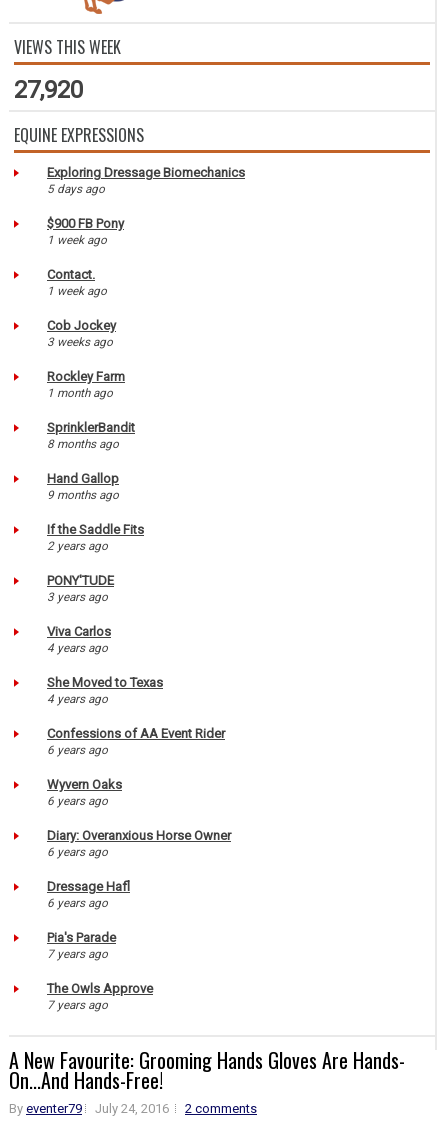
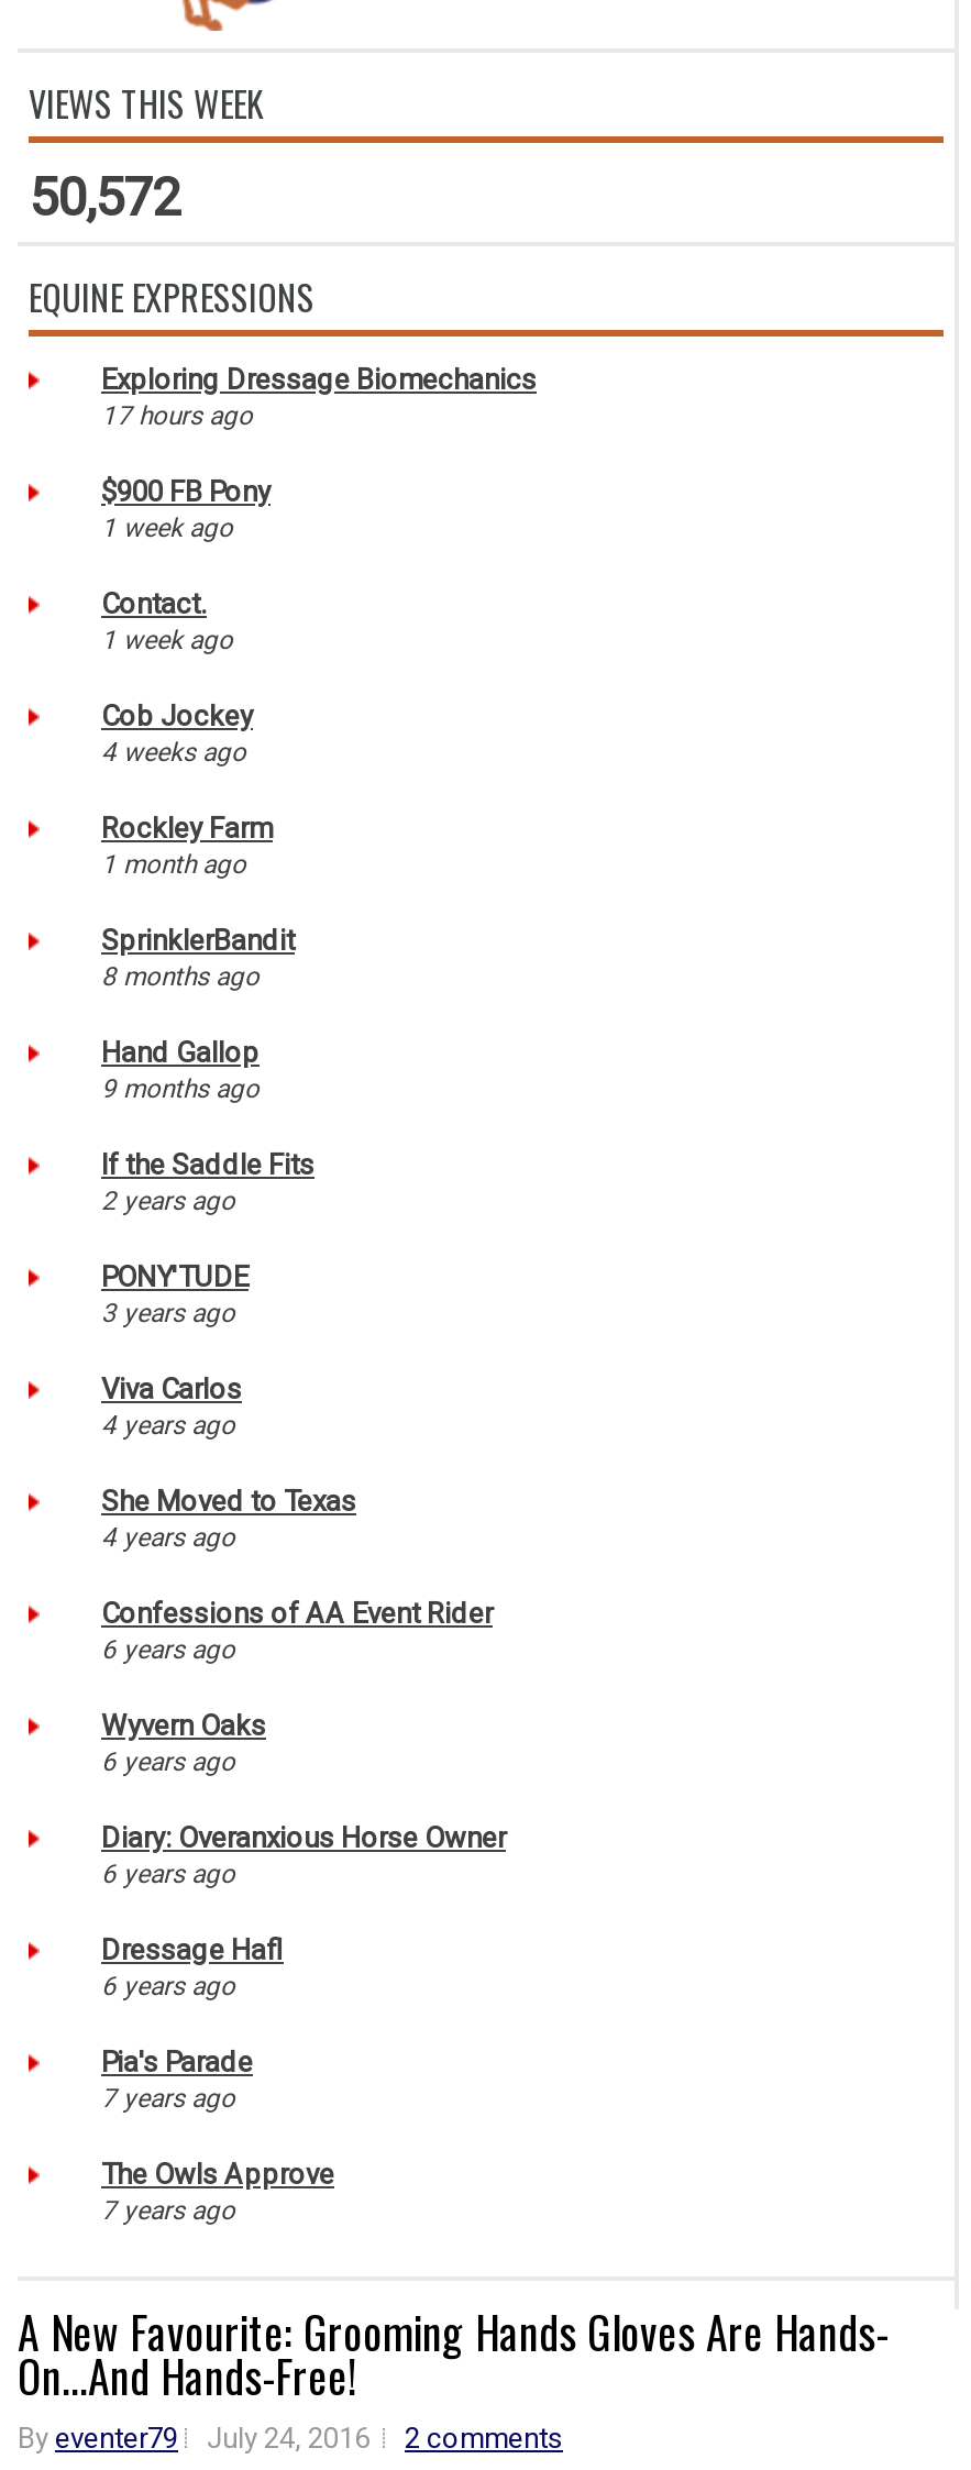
- 27,920
+ 50,572

- 5 days ago
+ 17 hours ago

- 3 weeks ago
+ 4 weeks ago
